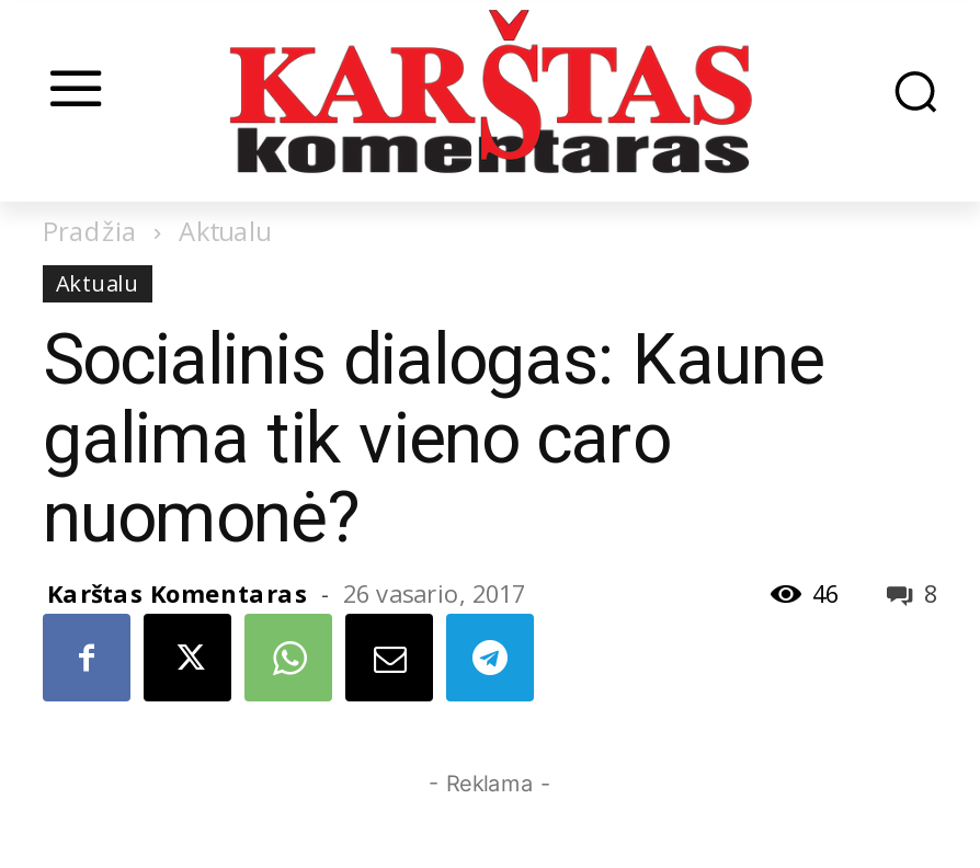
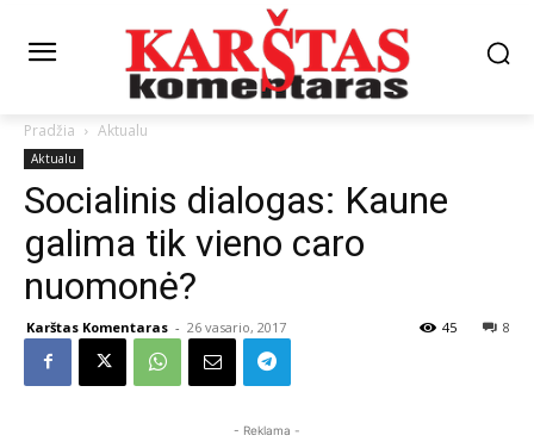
- 46
+ 45
